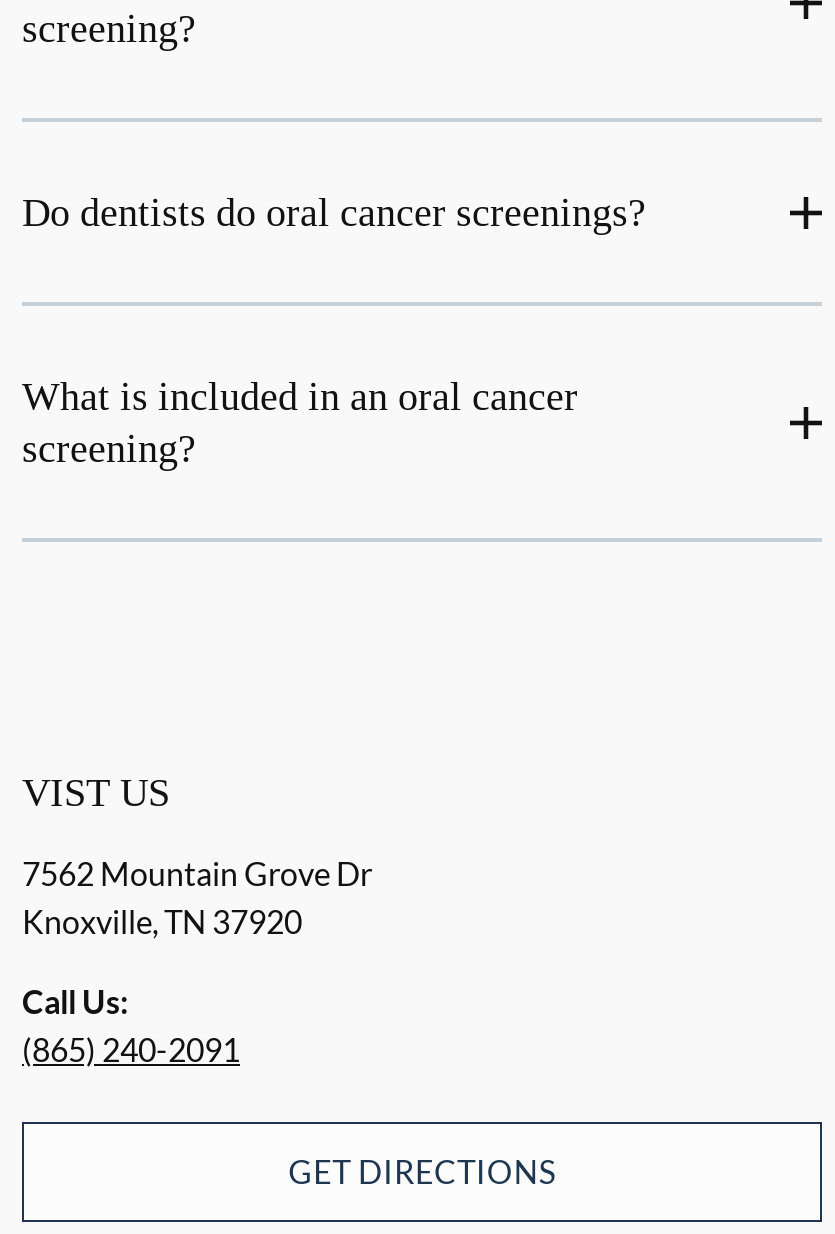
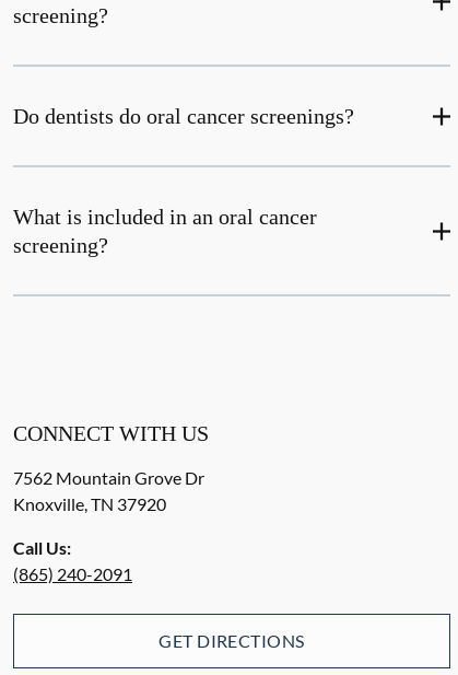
- VIST US
+ CONNECT WITH US
